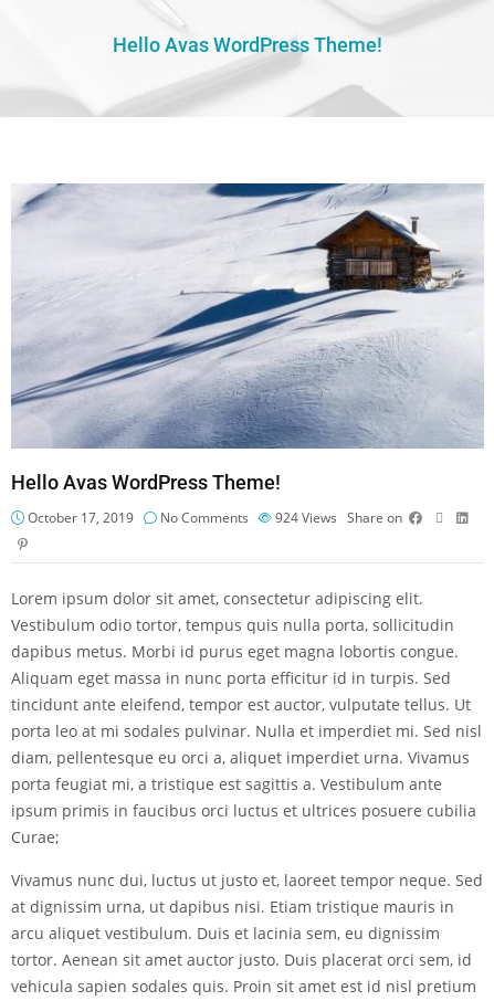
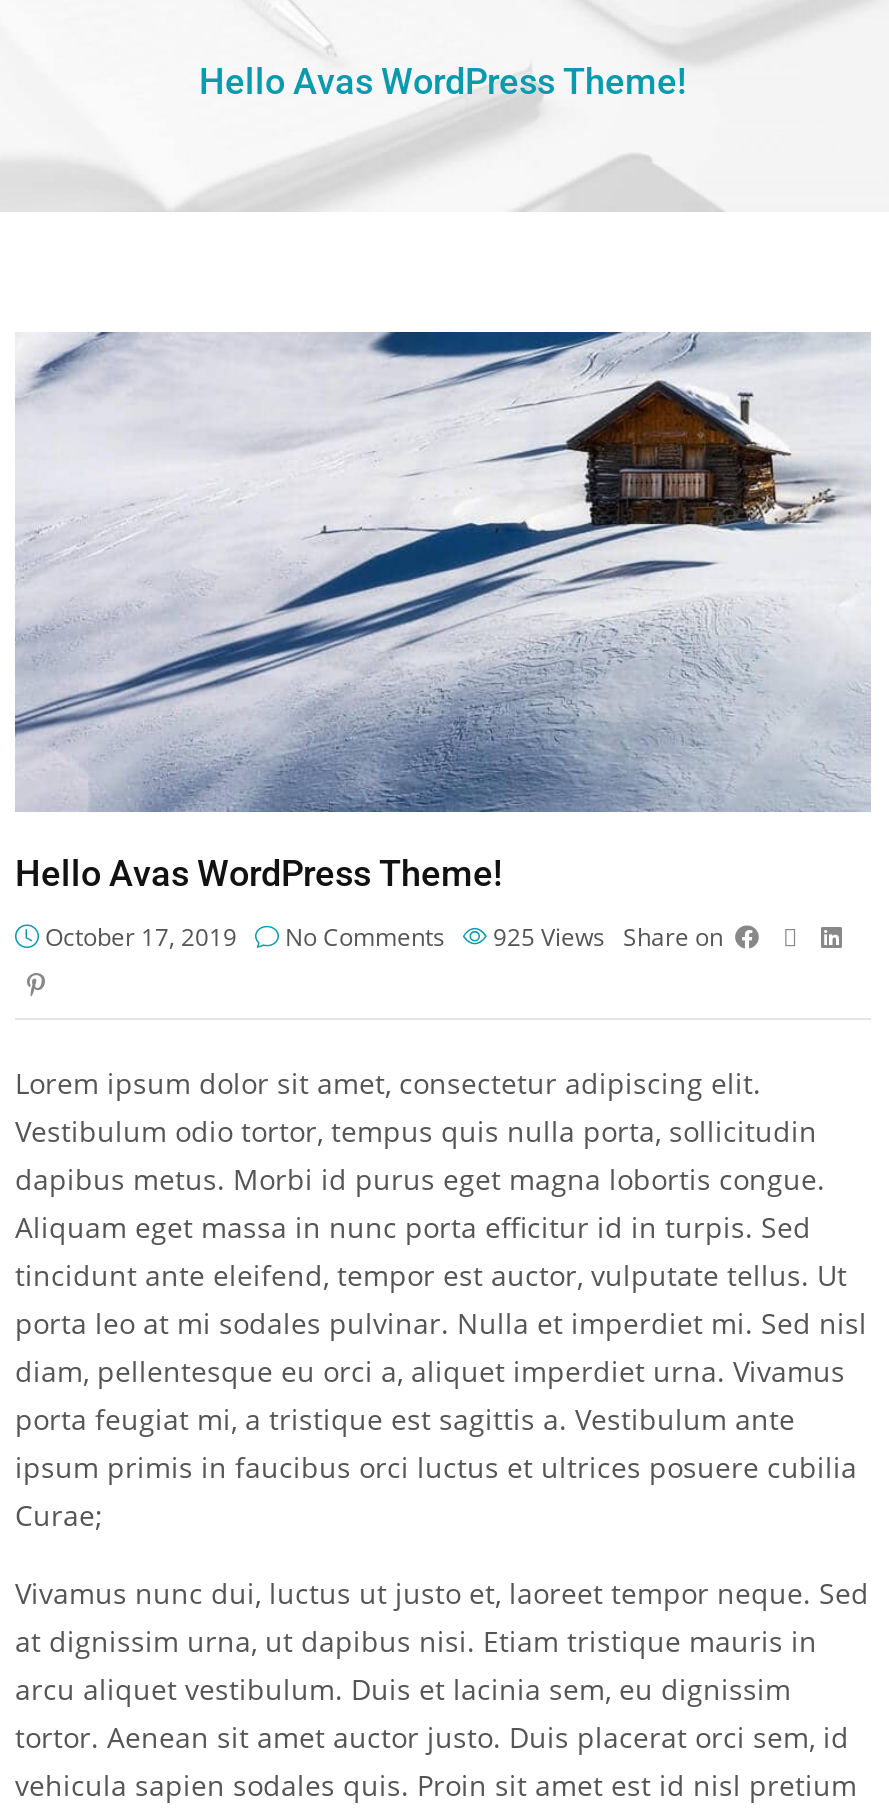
- 924 Views Share on
+ 925 Views Share on
